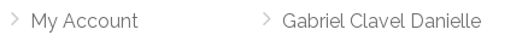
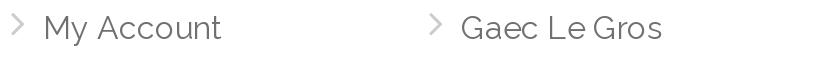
- Gabriel Clavel Danielle
+ Gaec Le Gros
